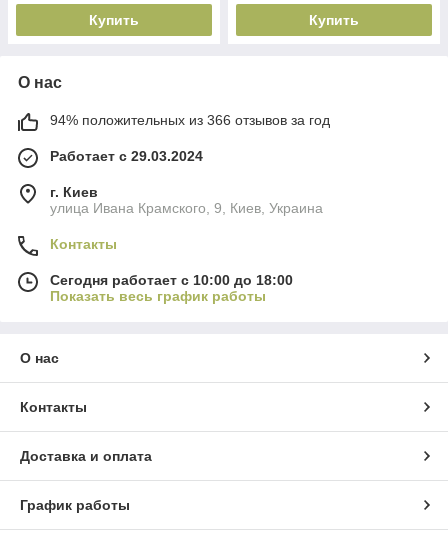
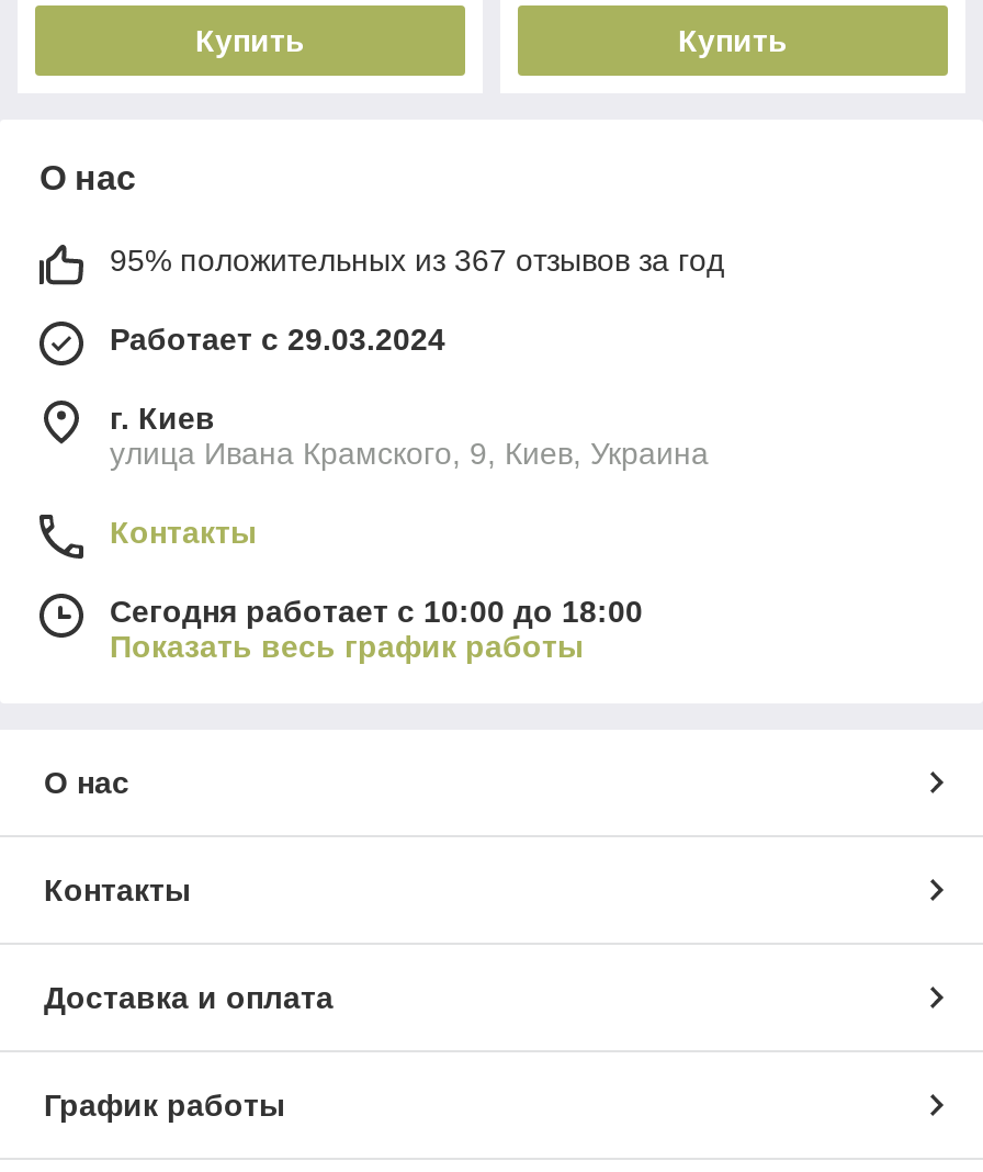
- 94% положительных из 366 отзывов за год
+ 95% положительных из 367 отзывов за год
